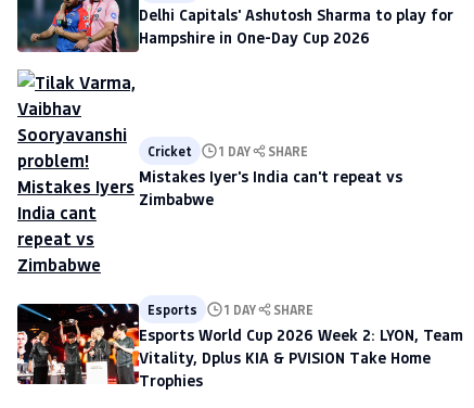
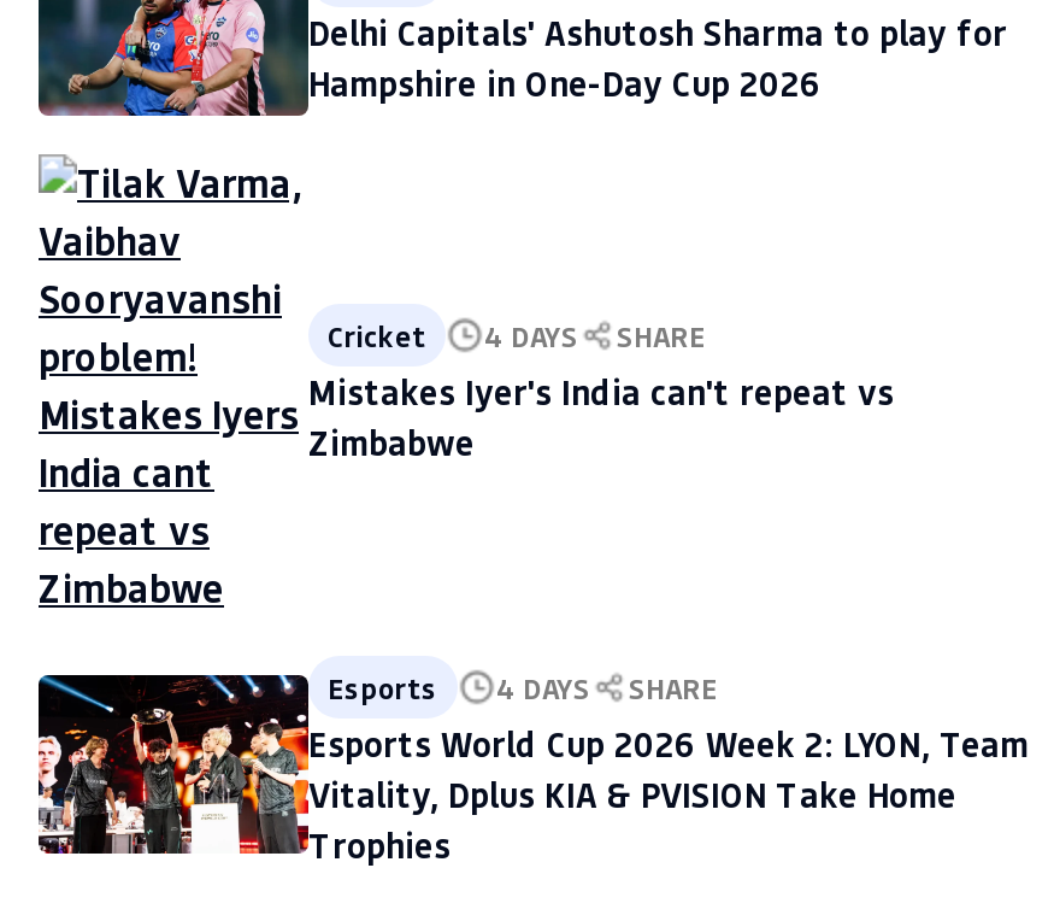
- Cricket 1 DAY SHARE
+ Cricket 4 DAYS SHARE

- Esports 1 DAY SHARE
+ Esports 4 DAYS SHARE
